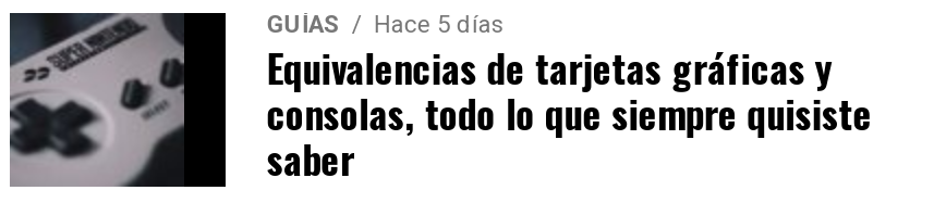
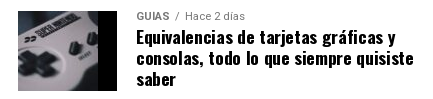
- GUÍAS Hace 5 días
+ GUÍAS Hace 2 días
